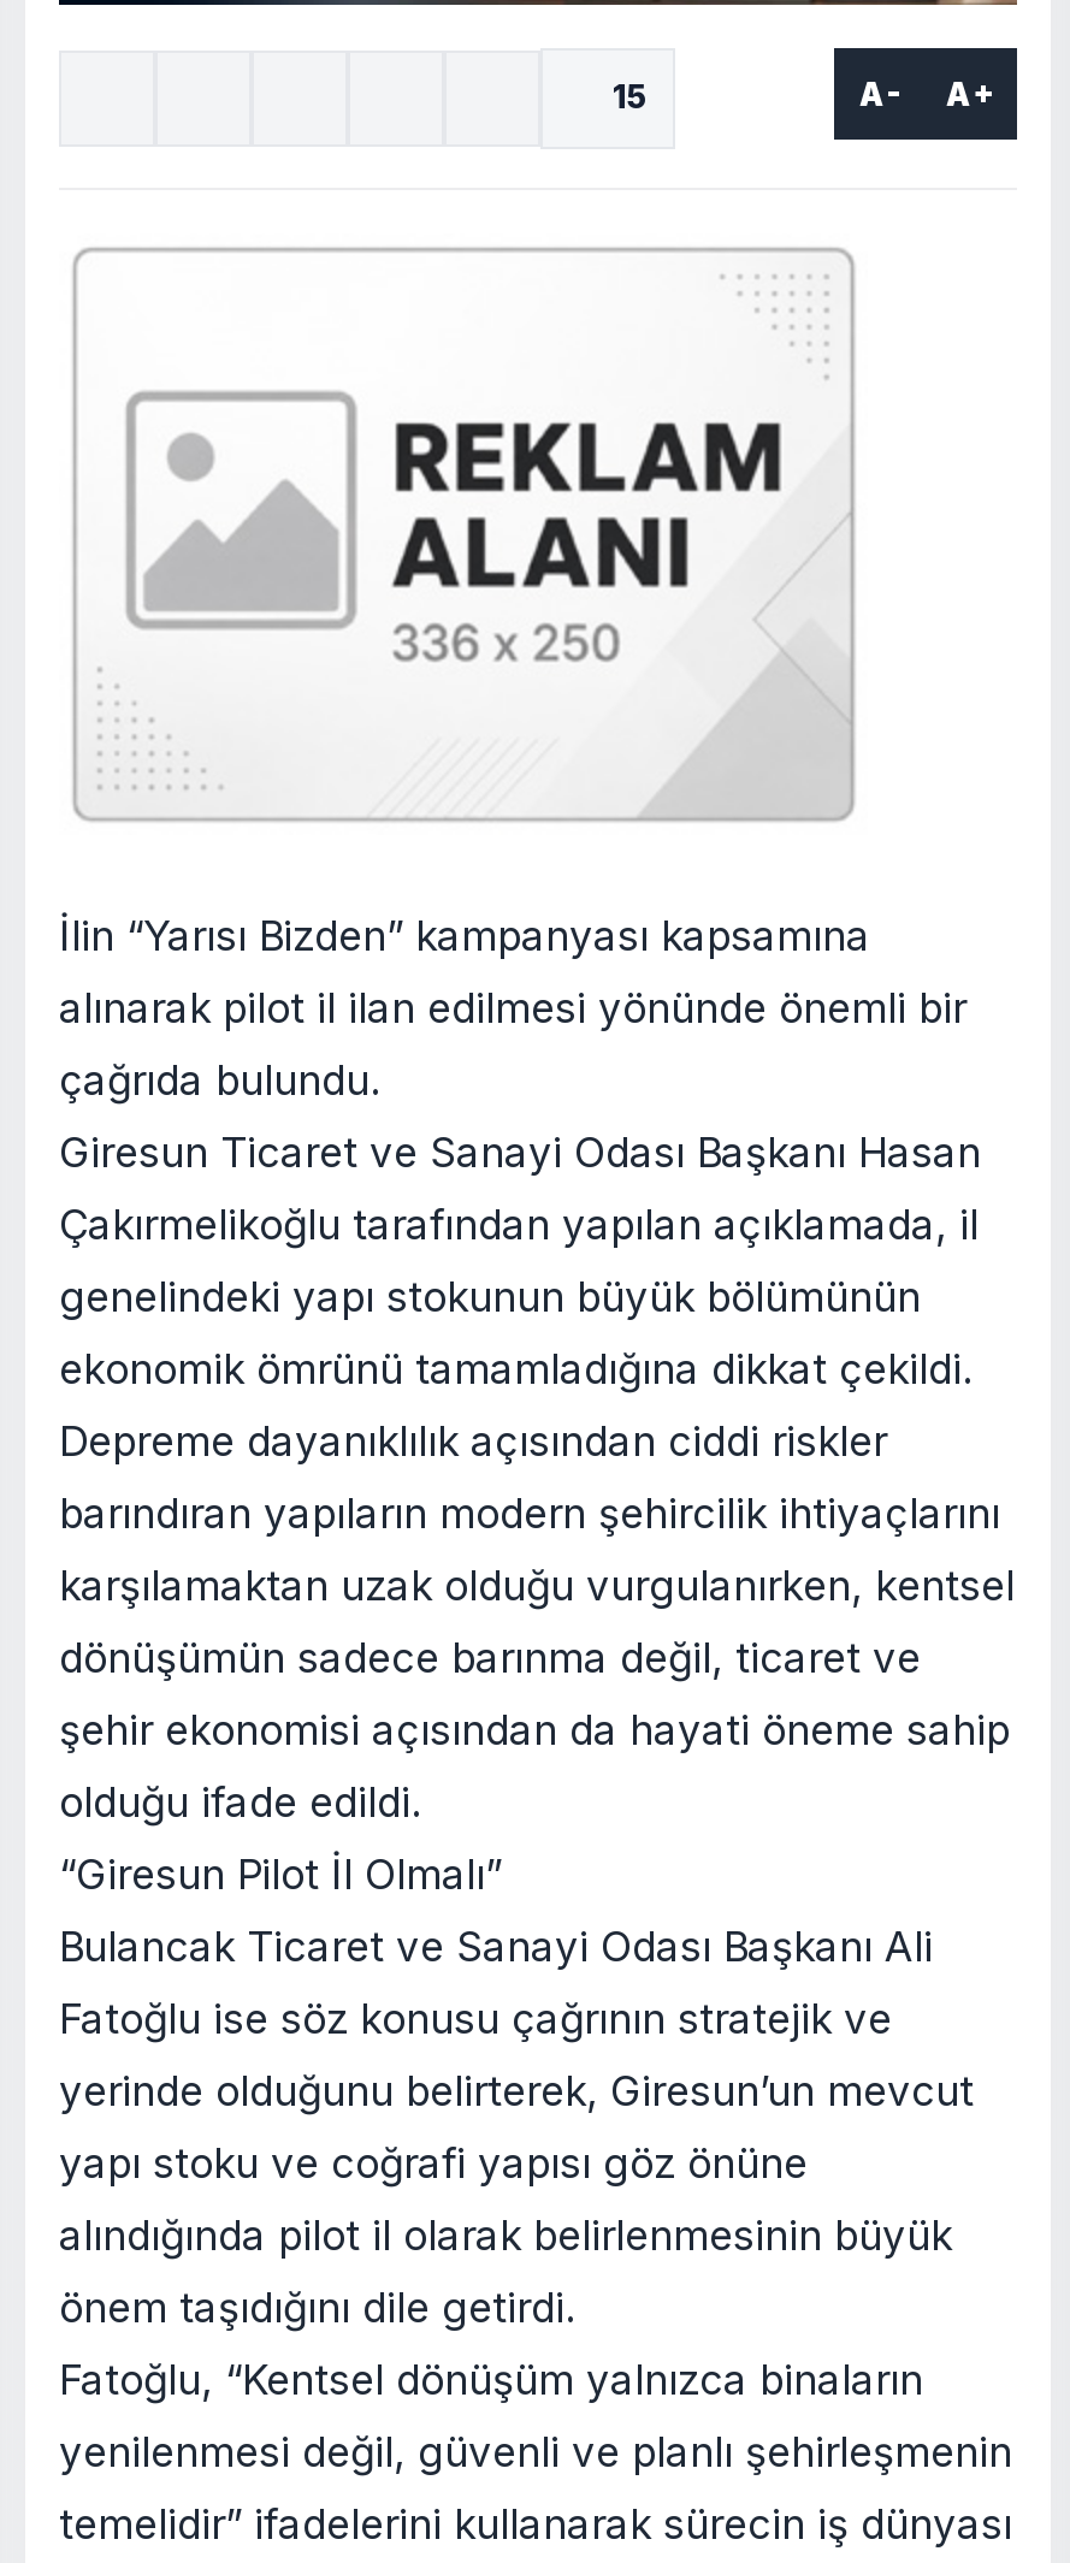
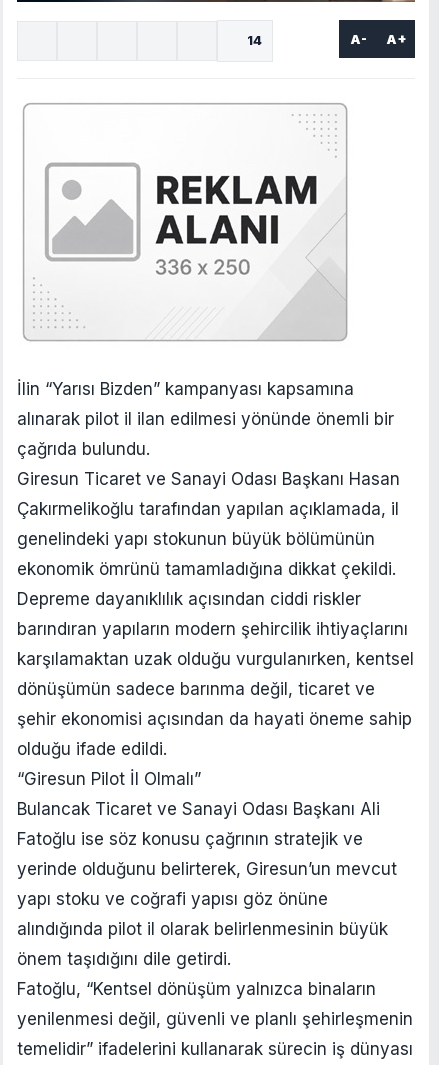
- 15
+ 14
